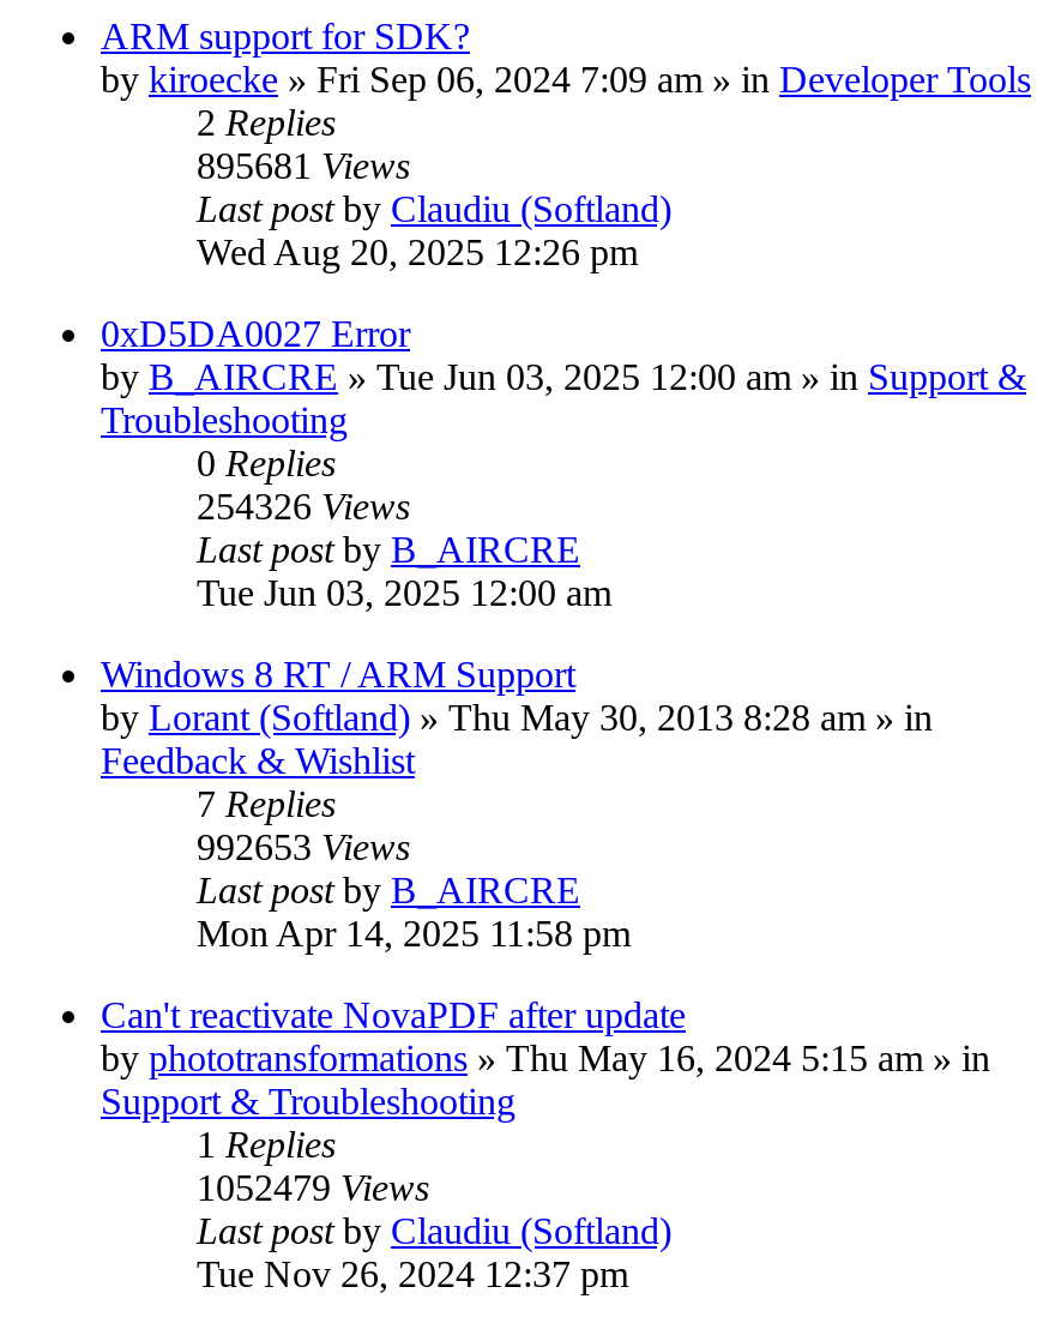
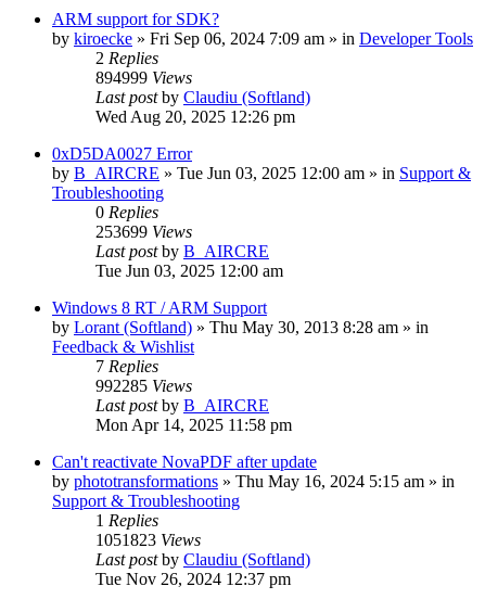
- 895681 Views
+ 894999 Views

- 254326 Views
+ 253699 Views

- 992653 Views
+ 992285 Views

- 1052479 Views
+ 1051823 Views
